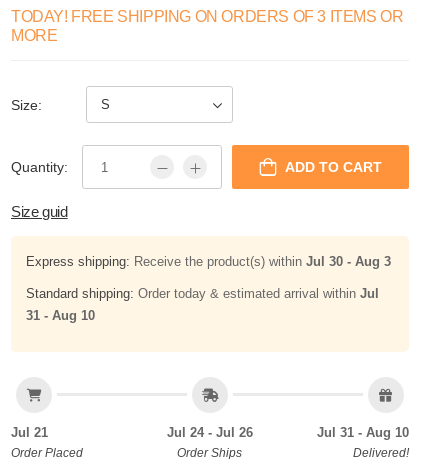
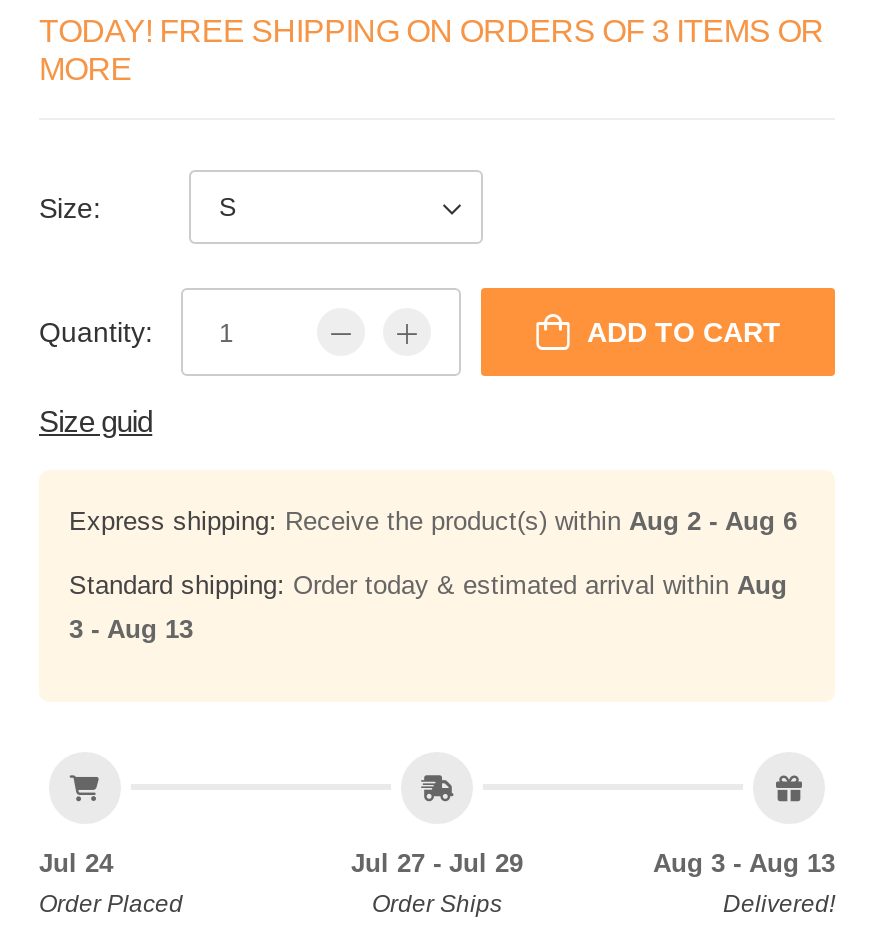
- Express shipping: Receive the product(s) within Jul 30 - Aug 3
+ Express shipping: Receive the product(s) within Aug 2 - Aug 6

- Standard shipping: Order today & estimated arrival within Jul
+ Standard shipping: Order today & estimated arrival within Aug

- 31 - Aug 10
+ 3 - Aug 13

- Jul 21
+ Jul 24

- Jul 24 - Jul 26
+ Jul 27 - Jul 29

- Jul 31 - Aug 10
+ Aug 3 - Aug 13
